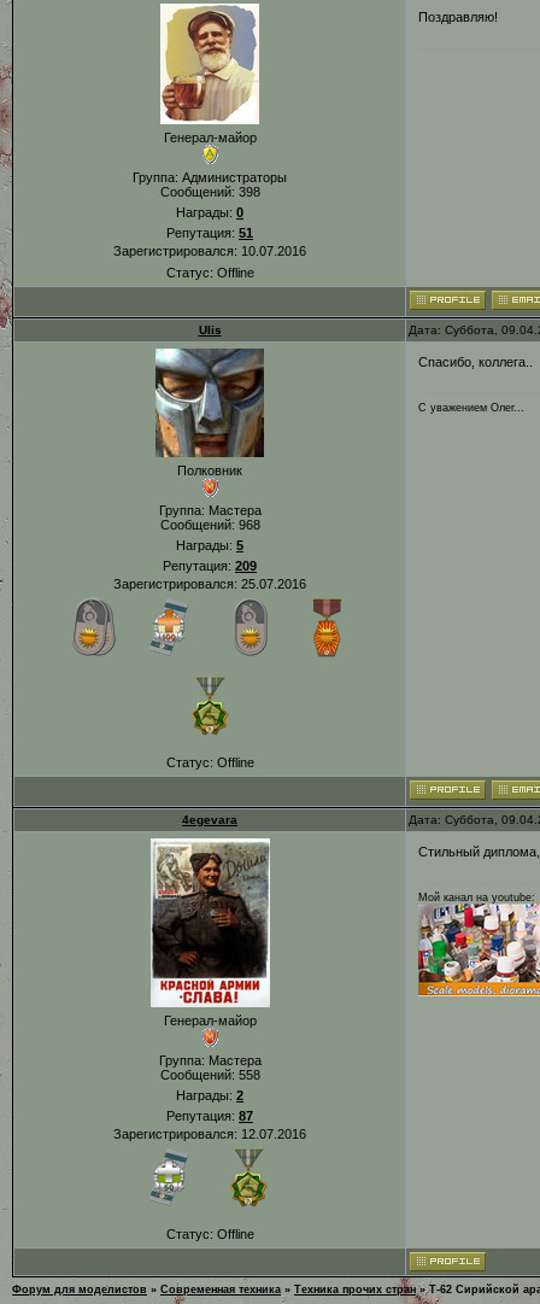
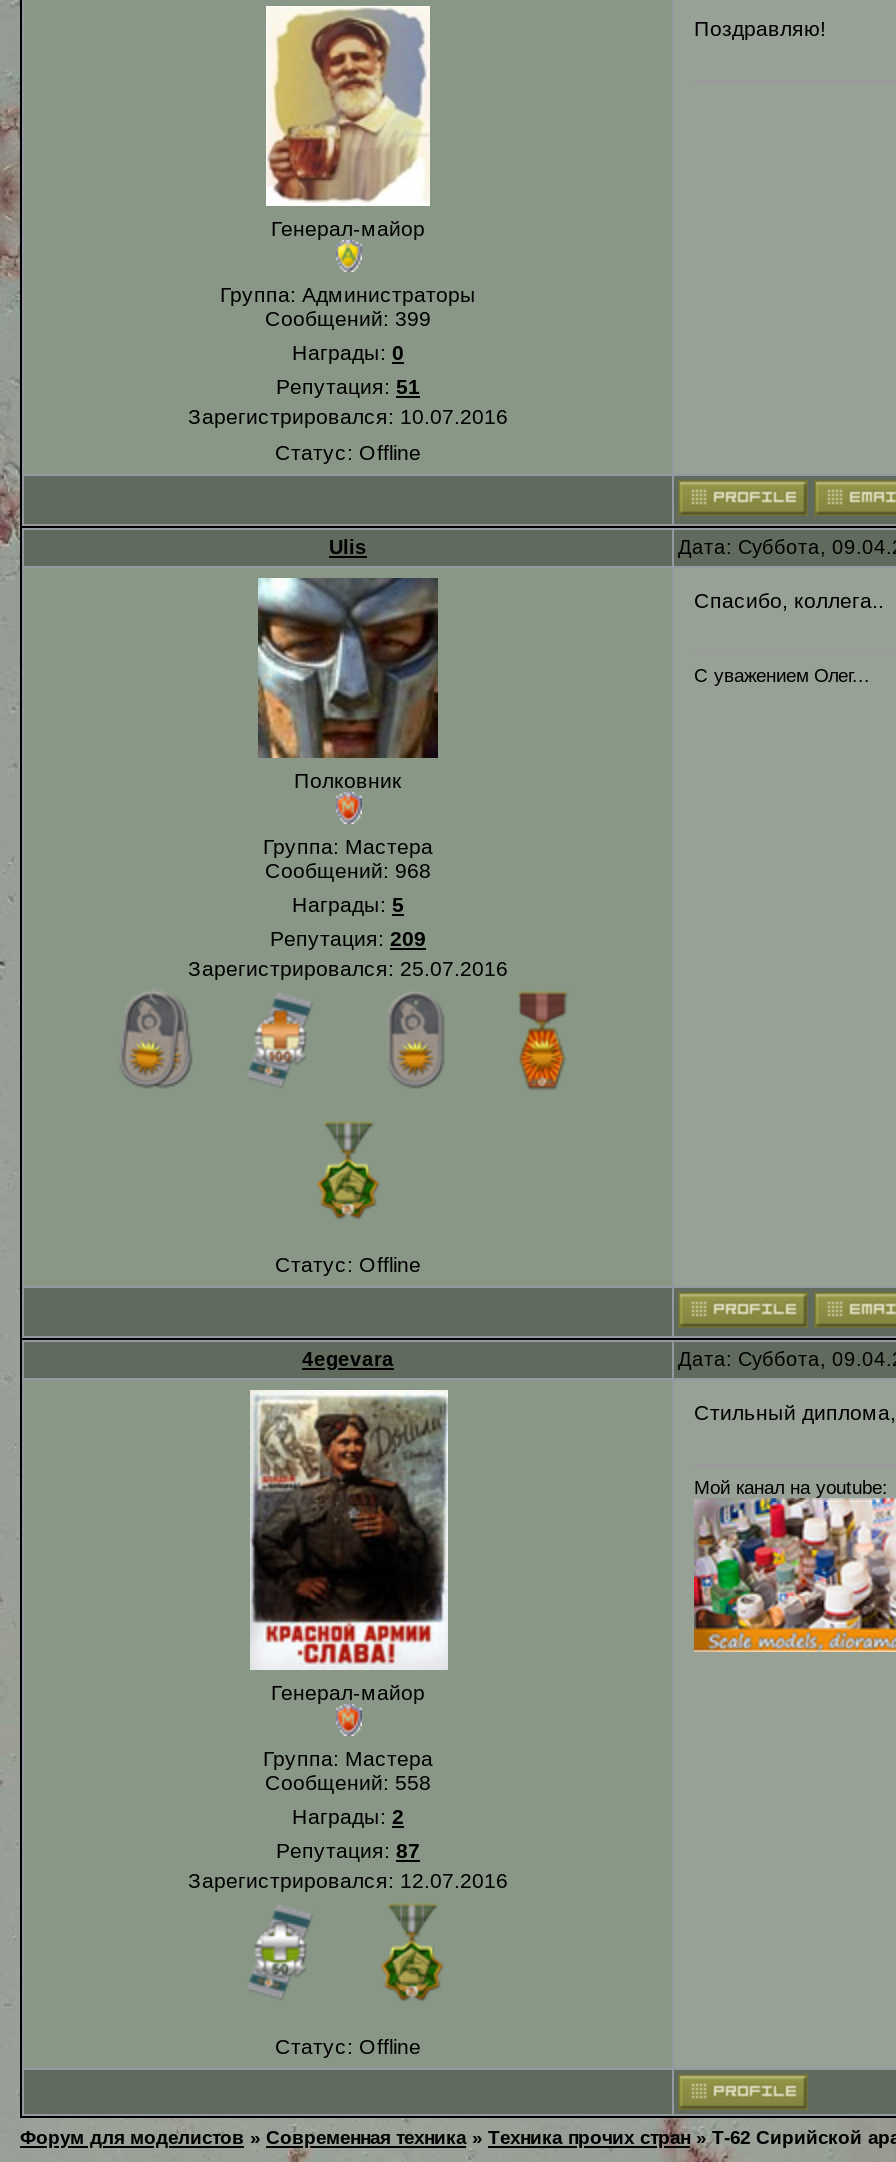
- Сообщений: 398
+ Сообщений: 399
